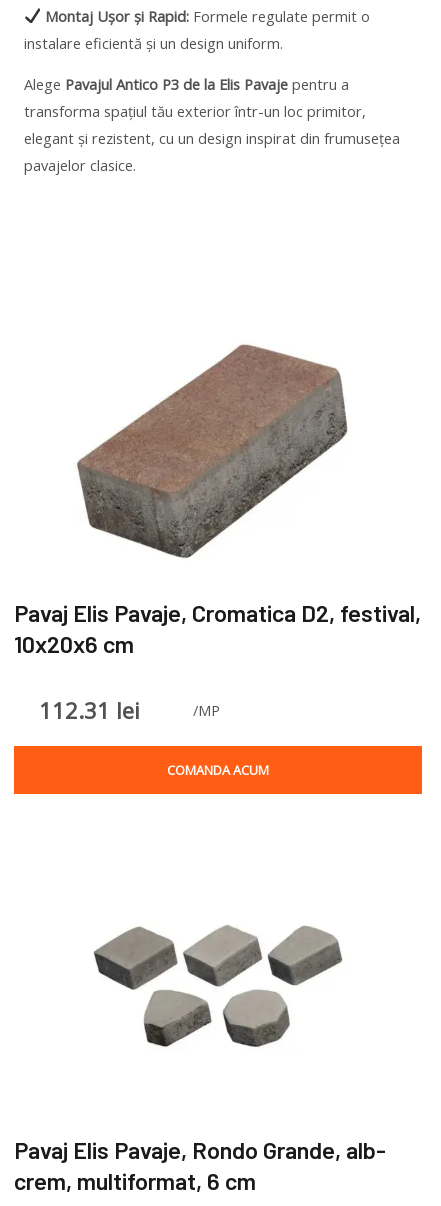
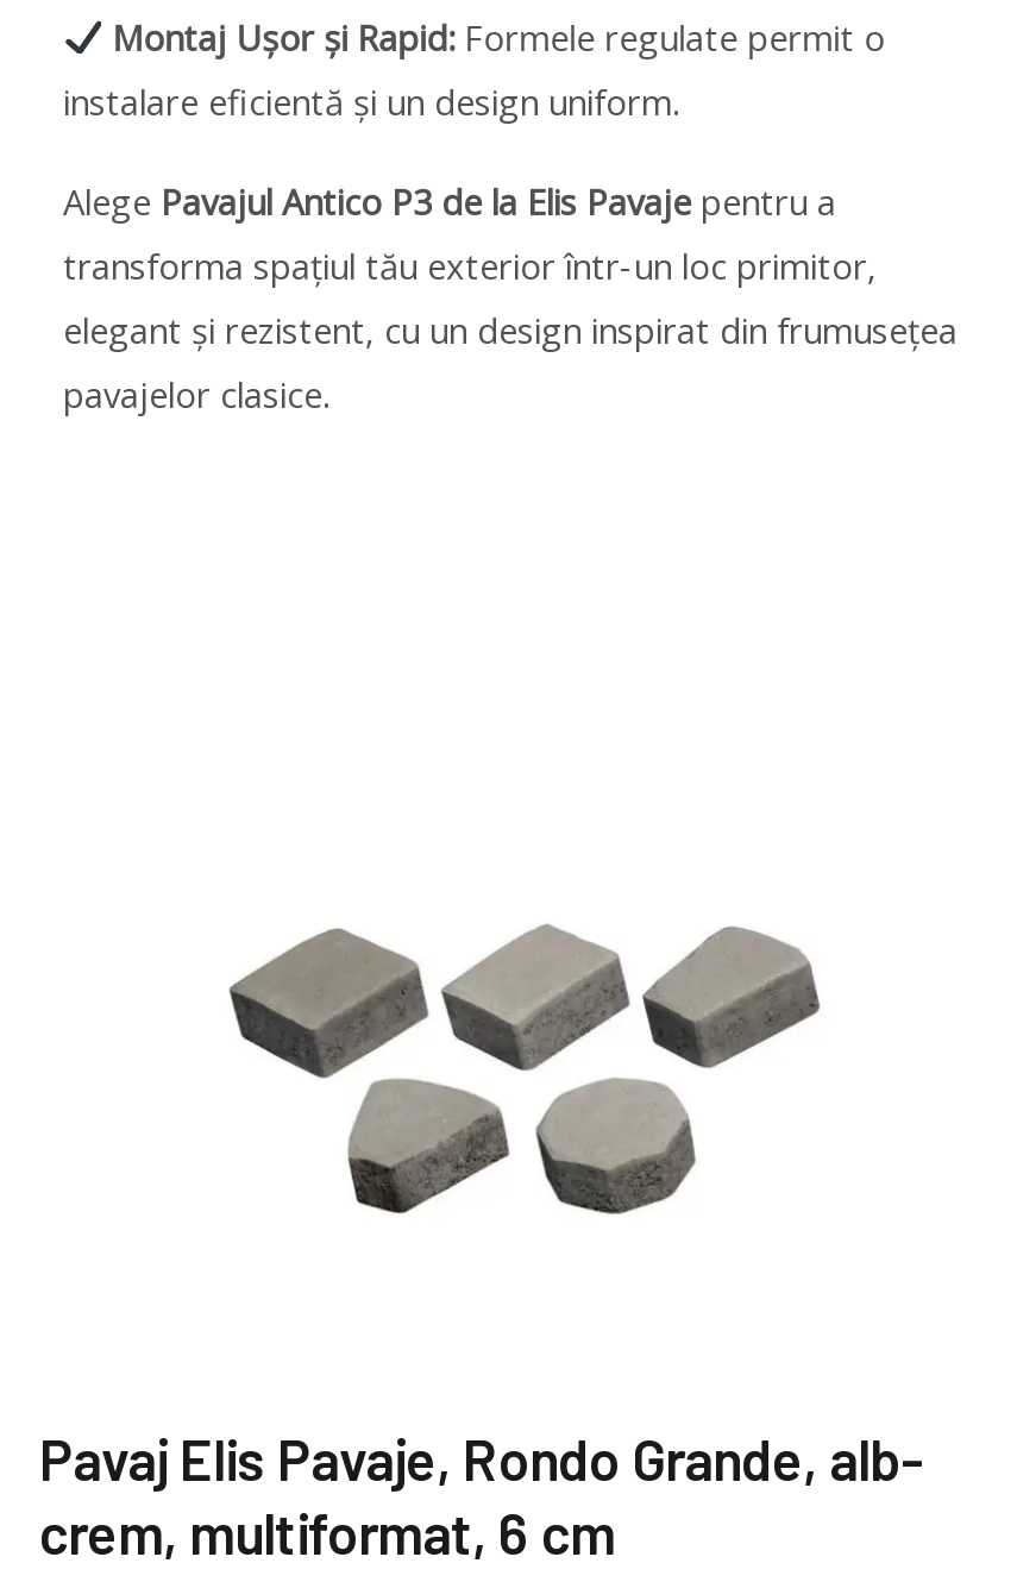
- [image]
- Pavaj Elis Pavaje, Cromatica D2, festival,
- 10x20x6 cm
- 112.31 lei
- /MP
- COMANDA ACUM
